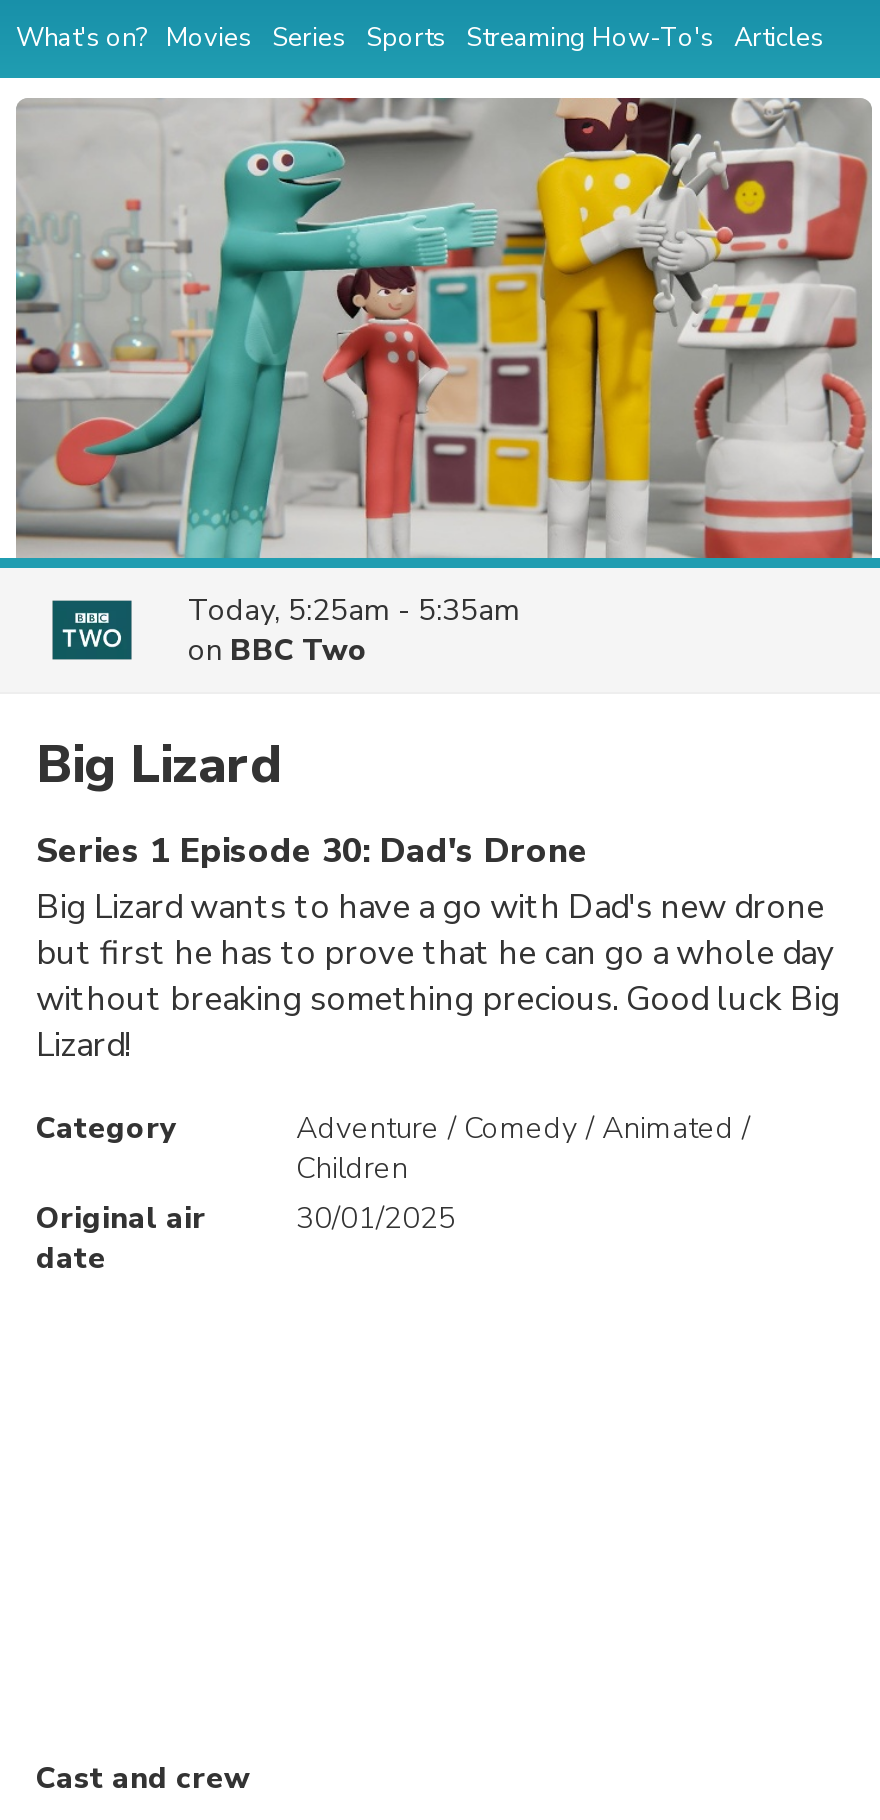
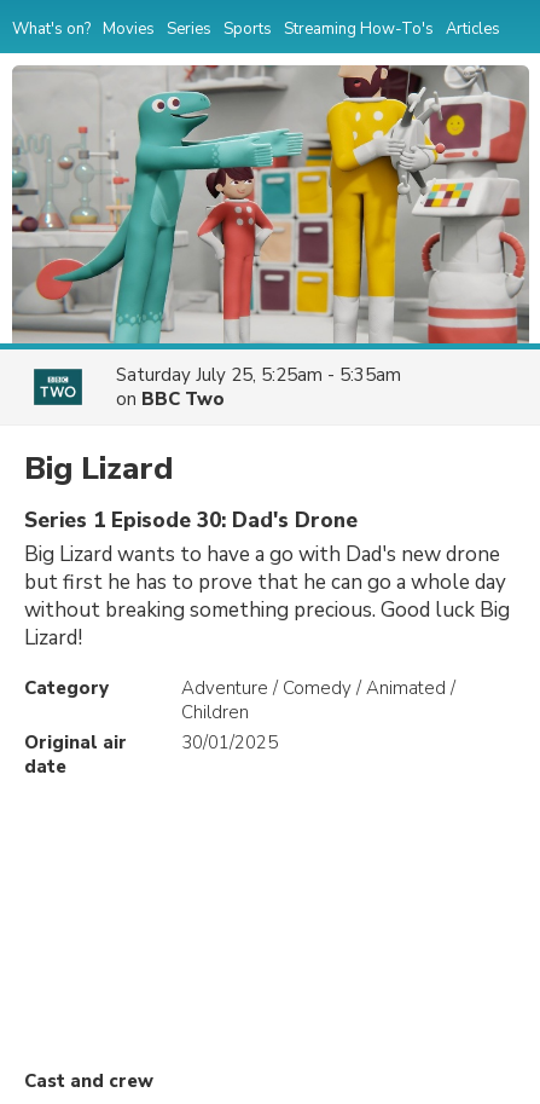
- Today, 5:25am - 5:35am
+ Saturday July 25, 5:25am - 5:35am
